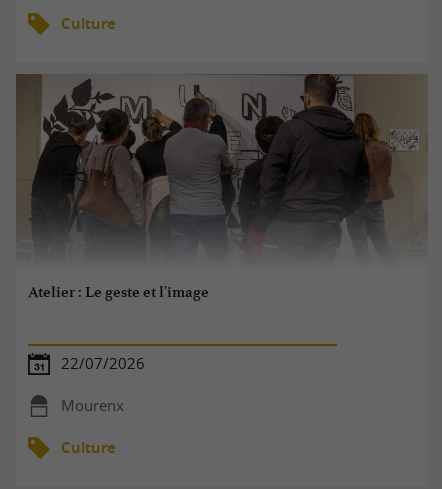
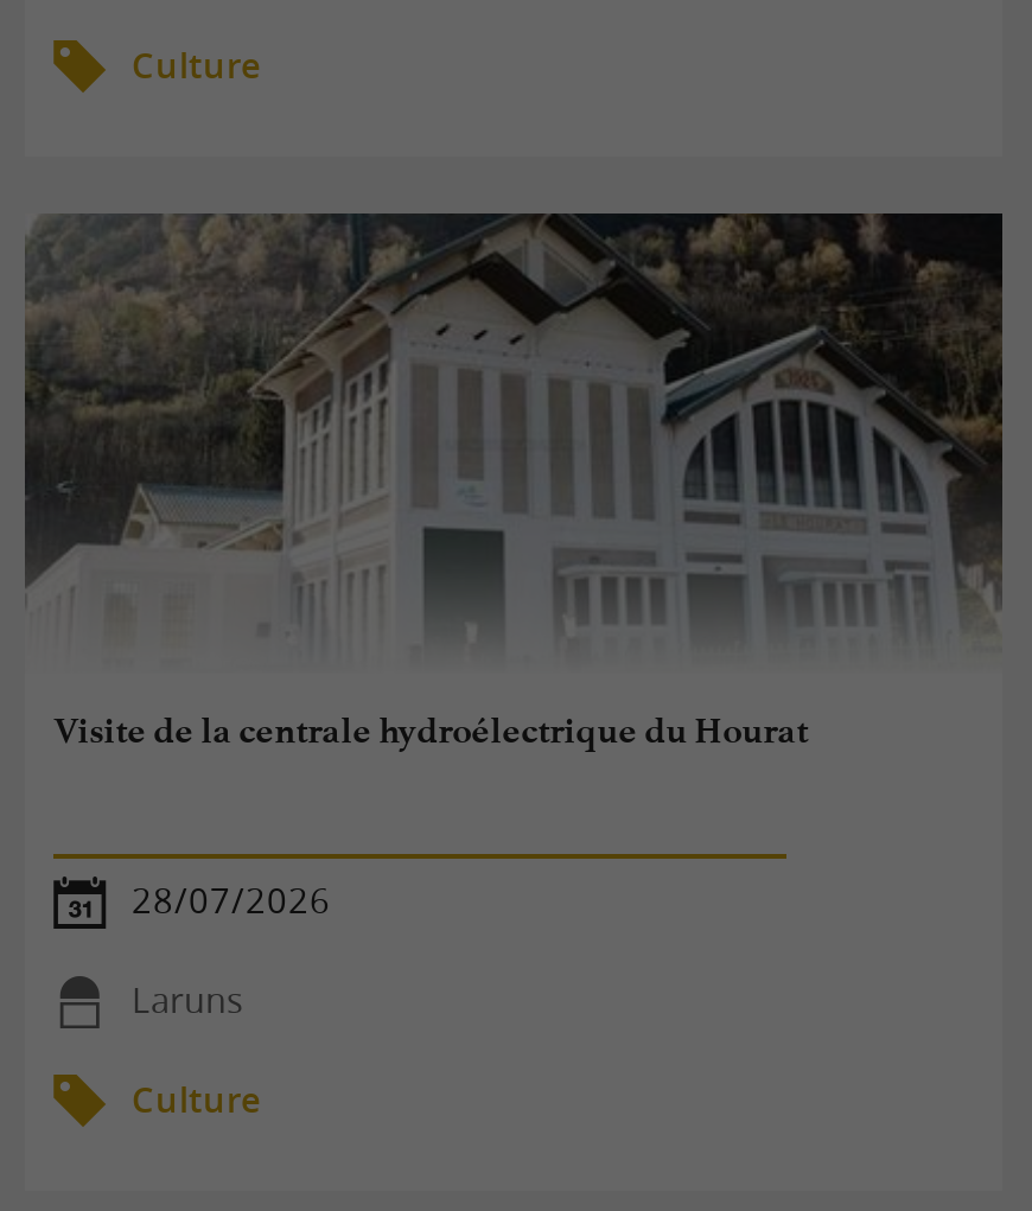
- [image]
- Atelier : Le geste et l'image
+ [image]
+ Visite de la centrale hydroélectrique du Hourat

- 22/07/2026
+ 28/07/2026

- Mourenx
+ Laruns
